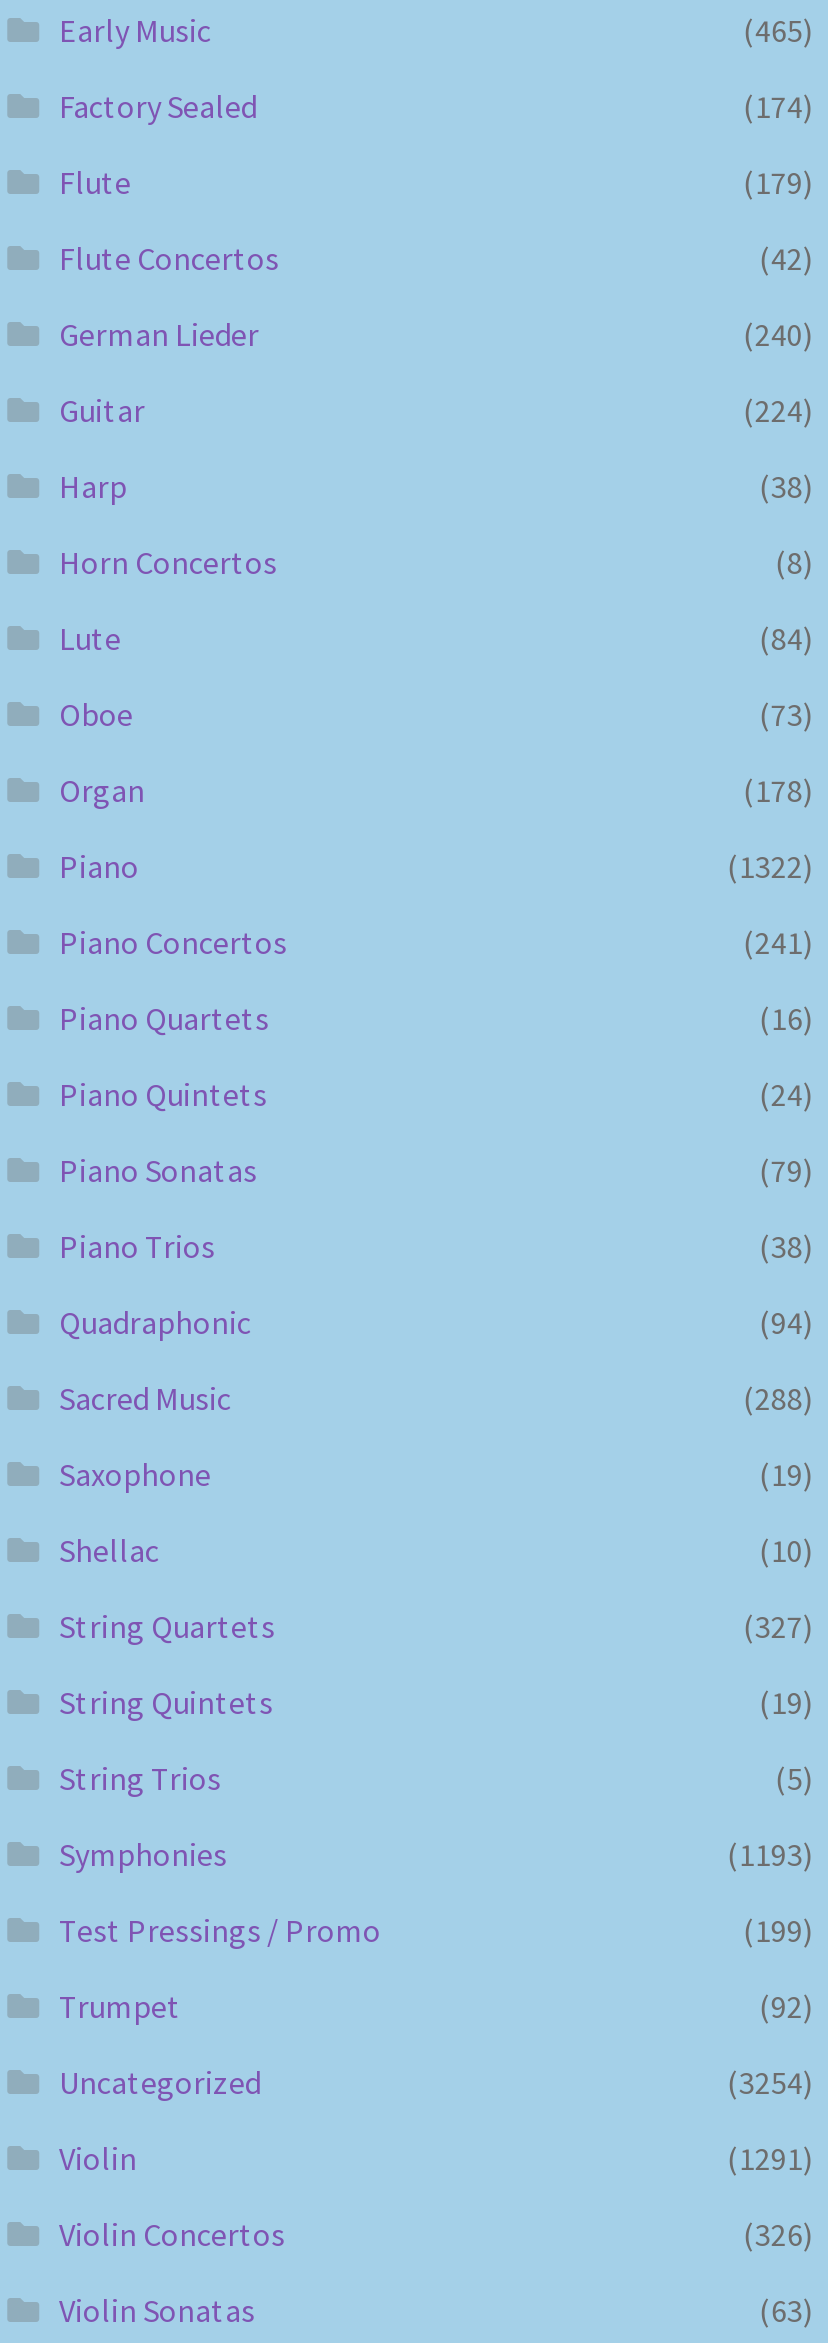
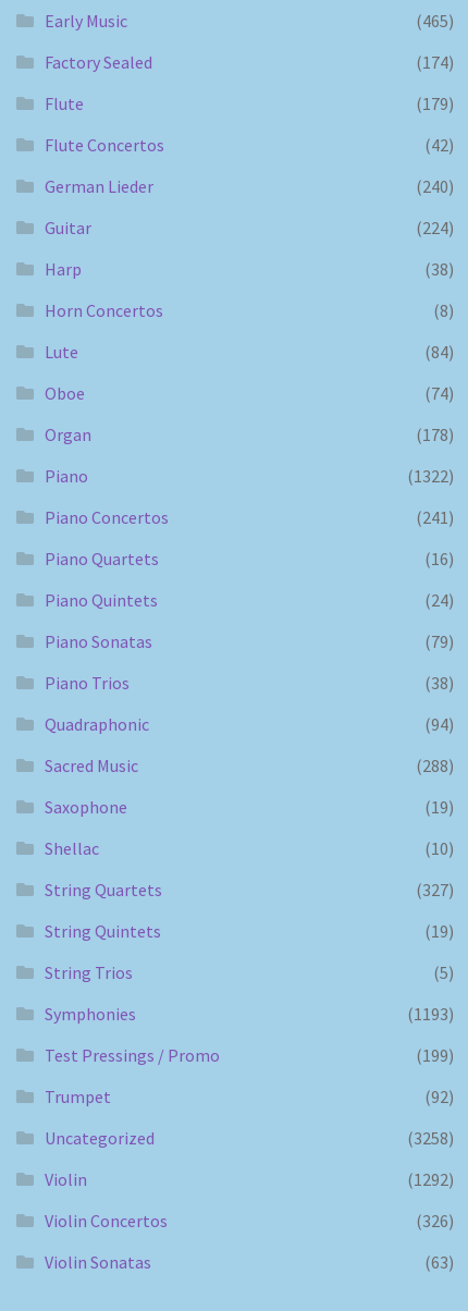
- (73)
+ (74)

- (3254)
+ (3258)

- (1291)
+ (1292)
